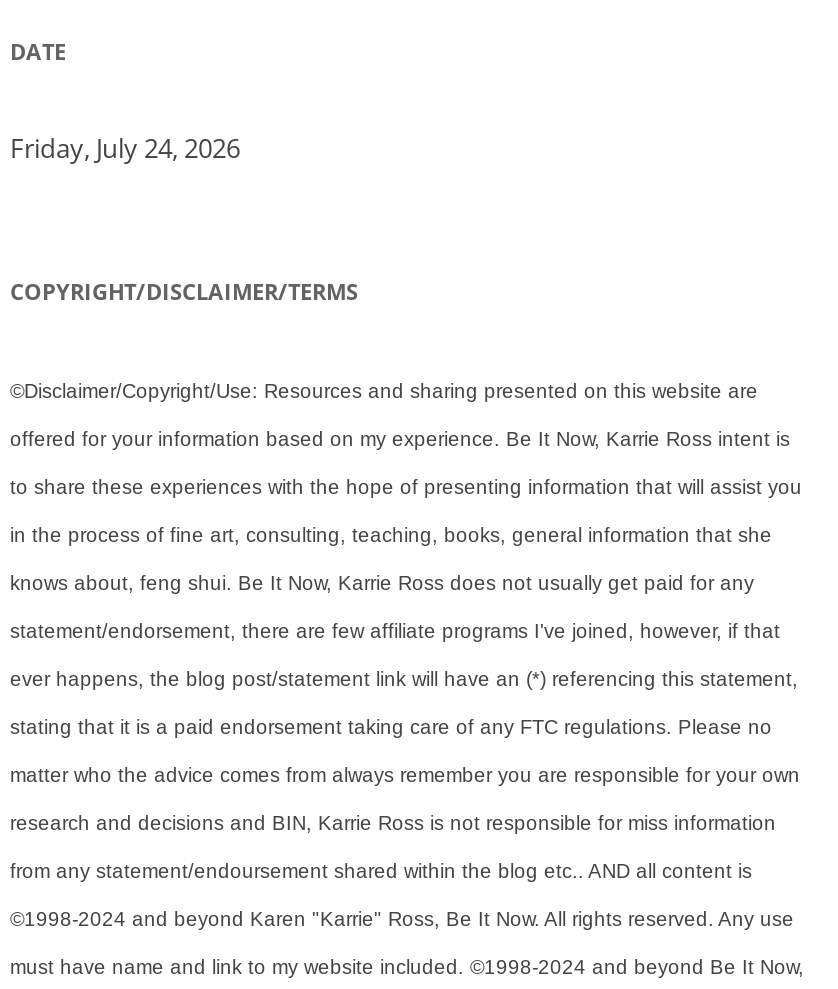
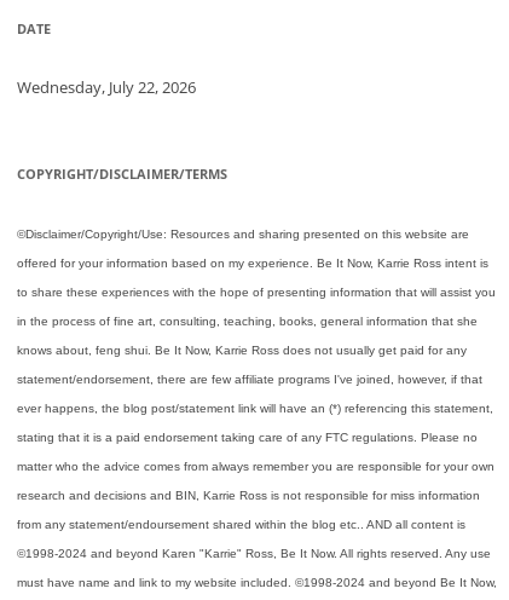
- Friday, July 24, 2026
+ Wednesday, July 22, 2026
